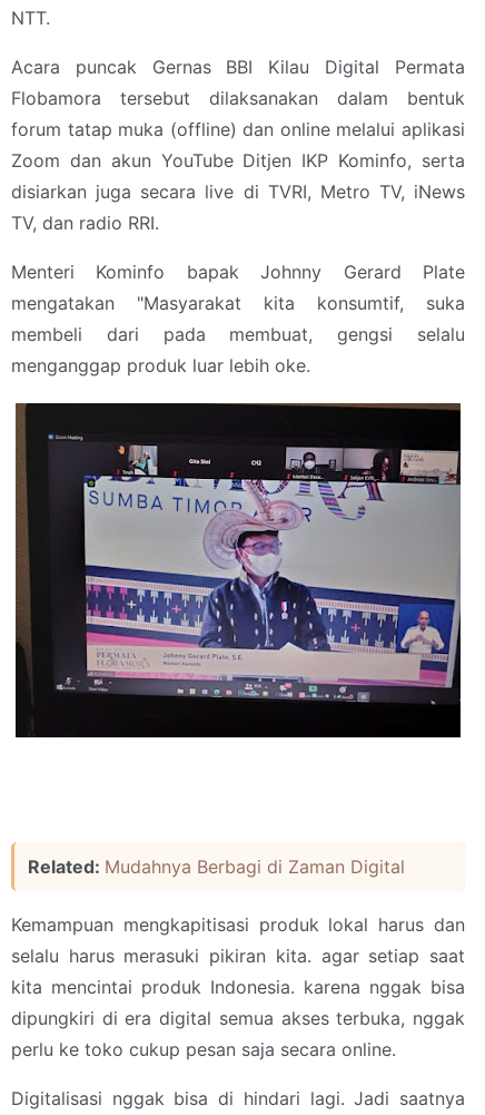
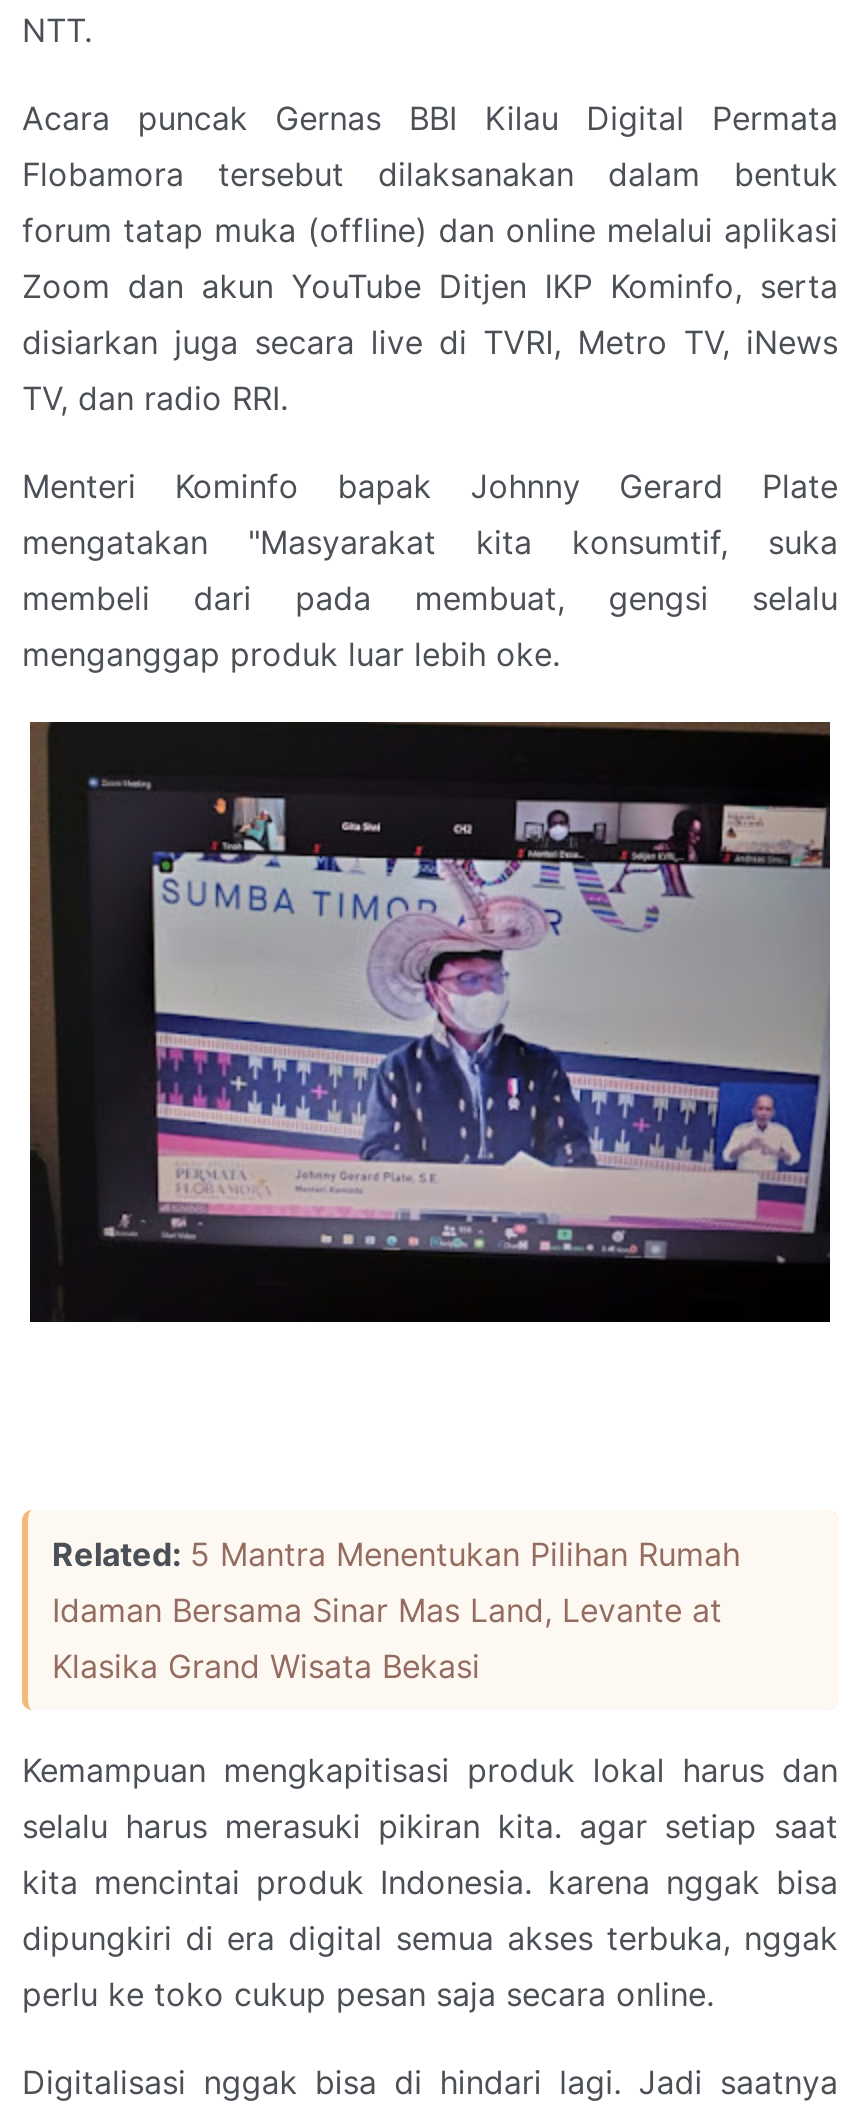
- Related: Mudahnya Berbagi di Zaman Digital
+ Related: 5 Mantra Menentukan Pilihan Rumah
+ Idaman Bersama Sinar Mas Land, Levante at
+ Klasika Grand Wisata Bekasi
